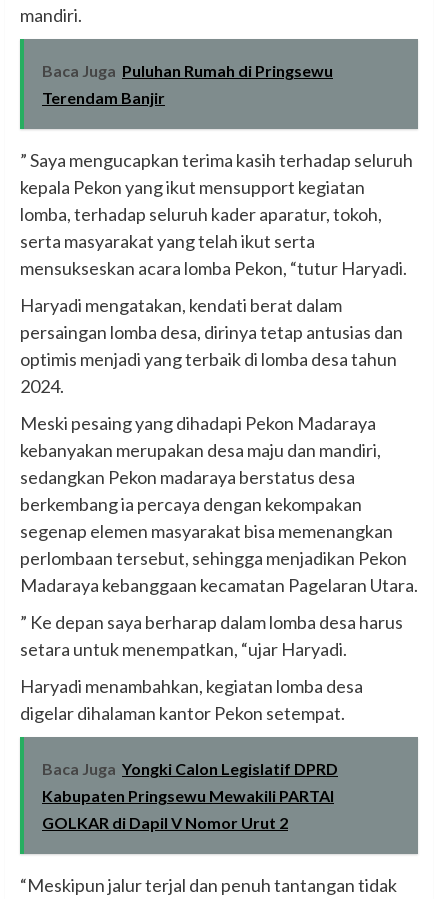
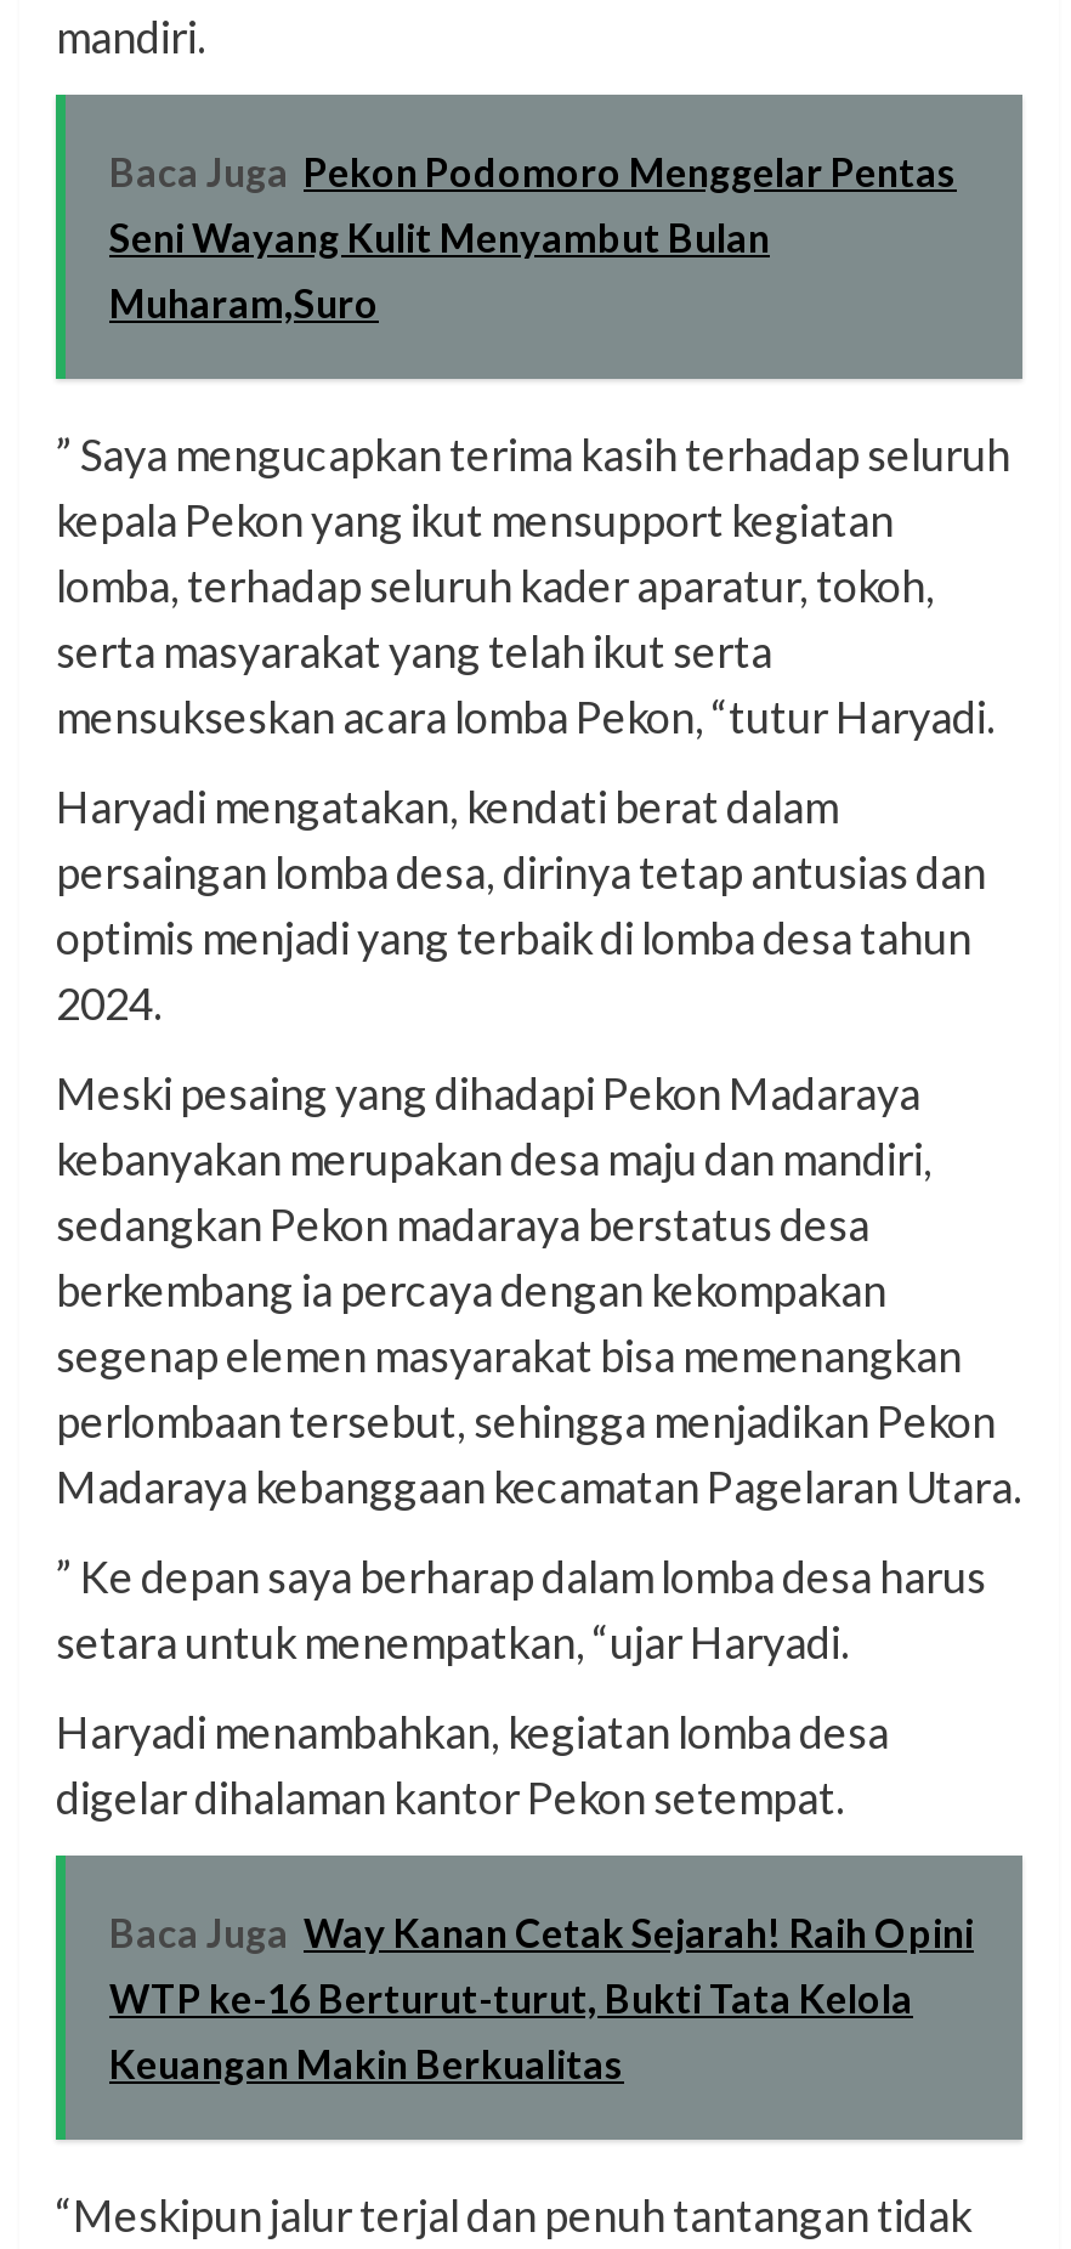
- Baca Juga Puluhan Rumah di Pringsewu
- Terendam Banjir
+ Baca Juga Pekon Podomoro Menggelar Pentas
+ Seni Wayang Kulit Menyambut Bulan
+ Muharam,Suro

- Baca Juga Yongki Calon Legislatif DPRD
- Kabupaten Pringsewu Mewakili PARTAI
- GOLKAR di Dapil V Nomor Urut 2
+ Baca Juga Way Kanan Cetak Sejarah! Raih Opini
+ WTP ke-16 Berturut-turut, Bukti Tata Kelola
+ Keuangan Makin Berkualitas
